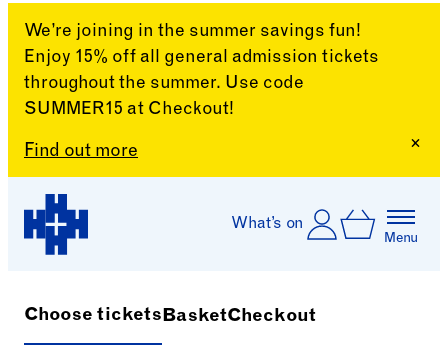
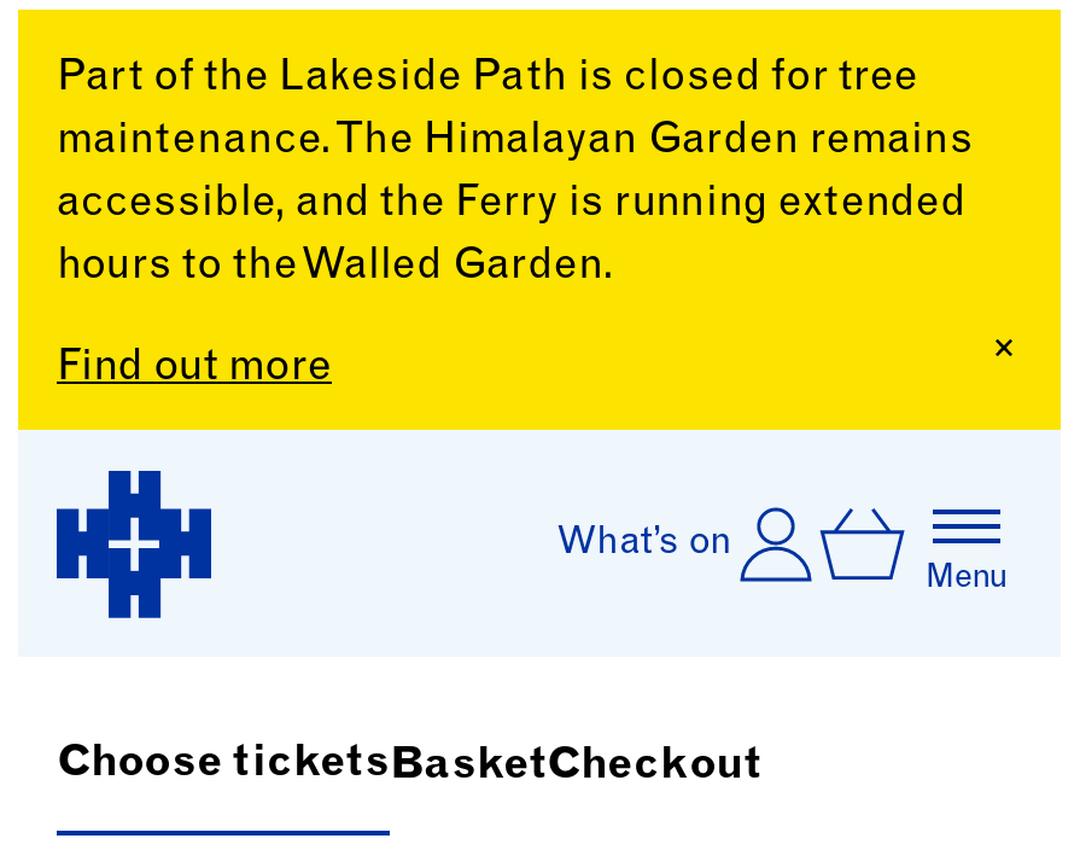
- We’re joining in the summer savings fun!
- Enjoy 15% off all general admission tickets
- throughout the summer. Use code
- SUMMER15 at Checkout!
+ Part of the Lakeside Path is closed for tree
+ maintenance. The Himalayan Garden remains
+ accessible, and the Ferry is running extended
+ hours to the Walled Garden.
